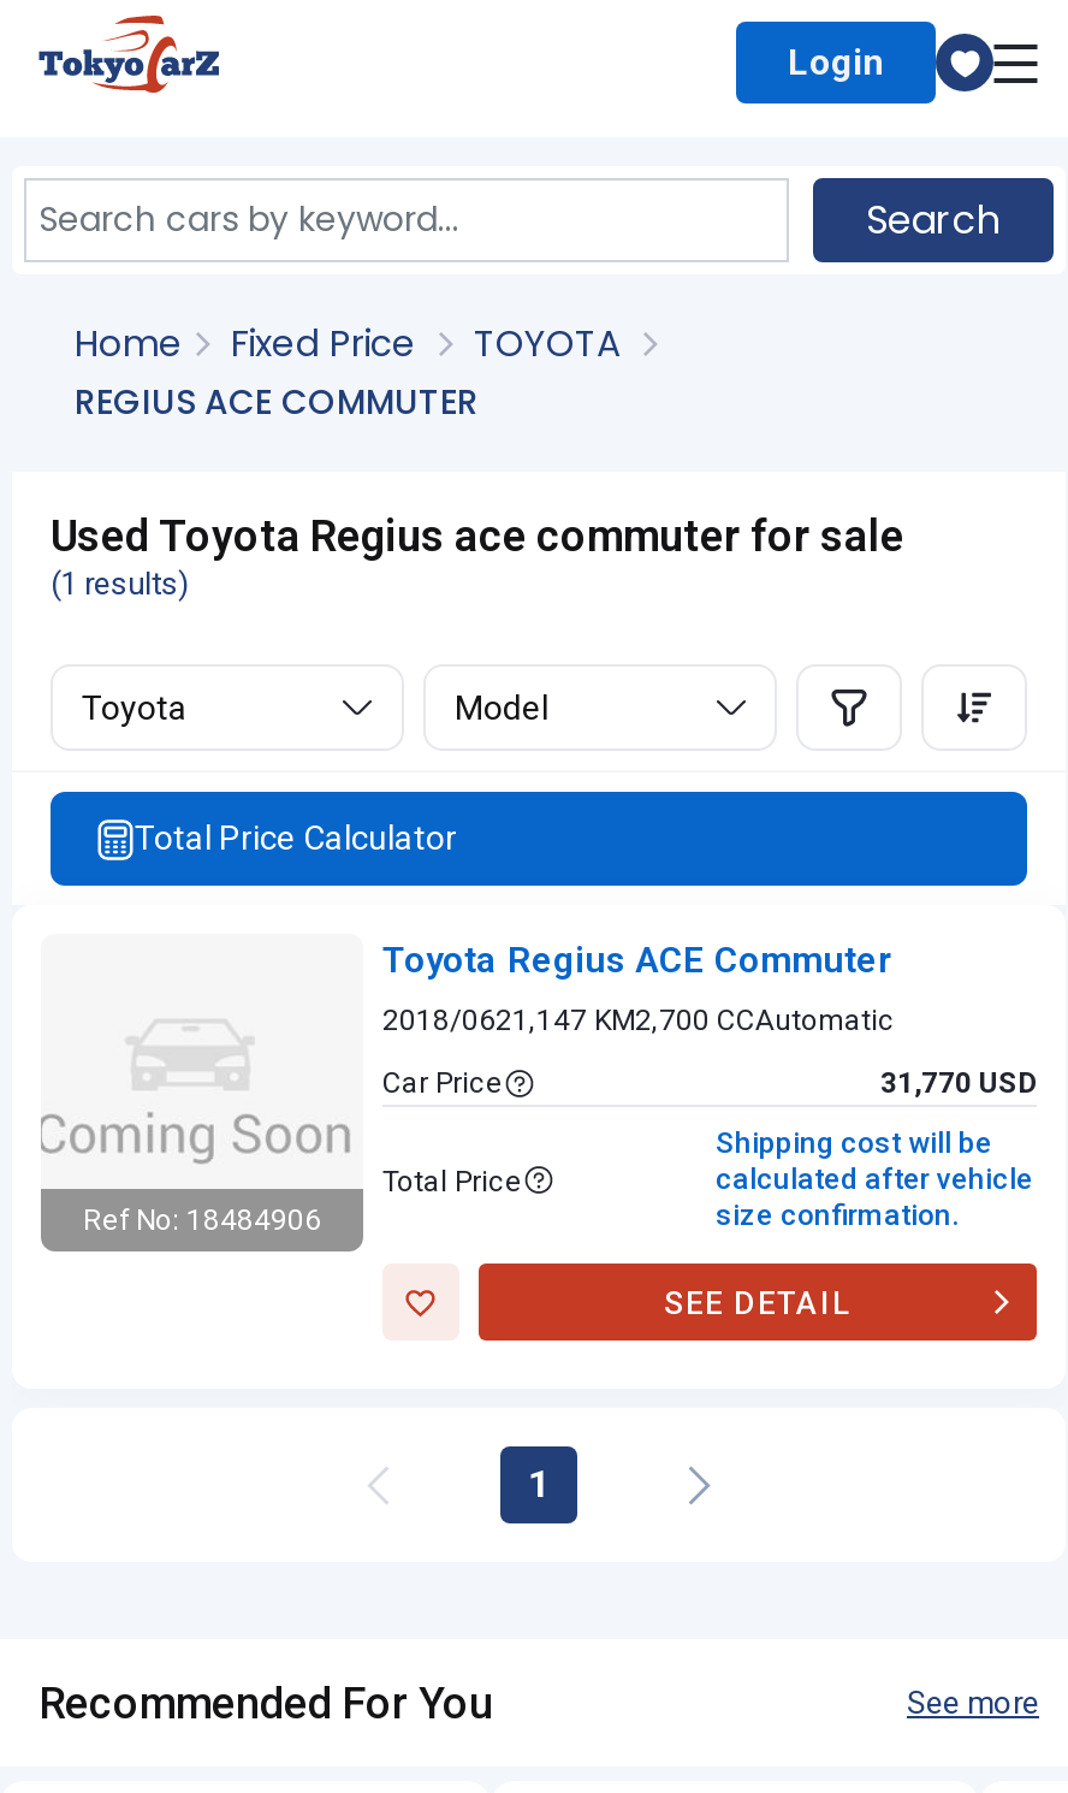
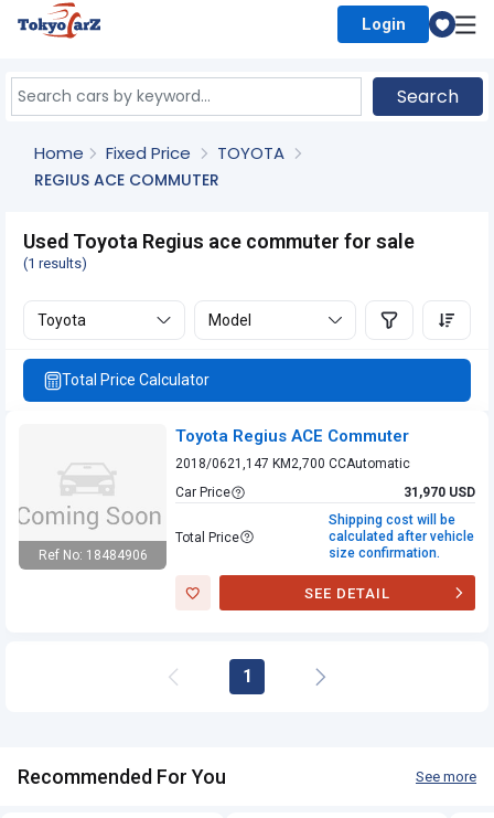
- 31,770 USD
+ 31,970 USD
